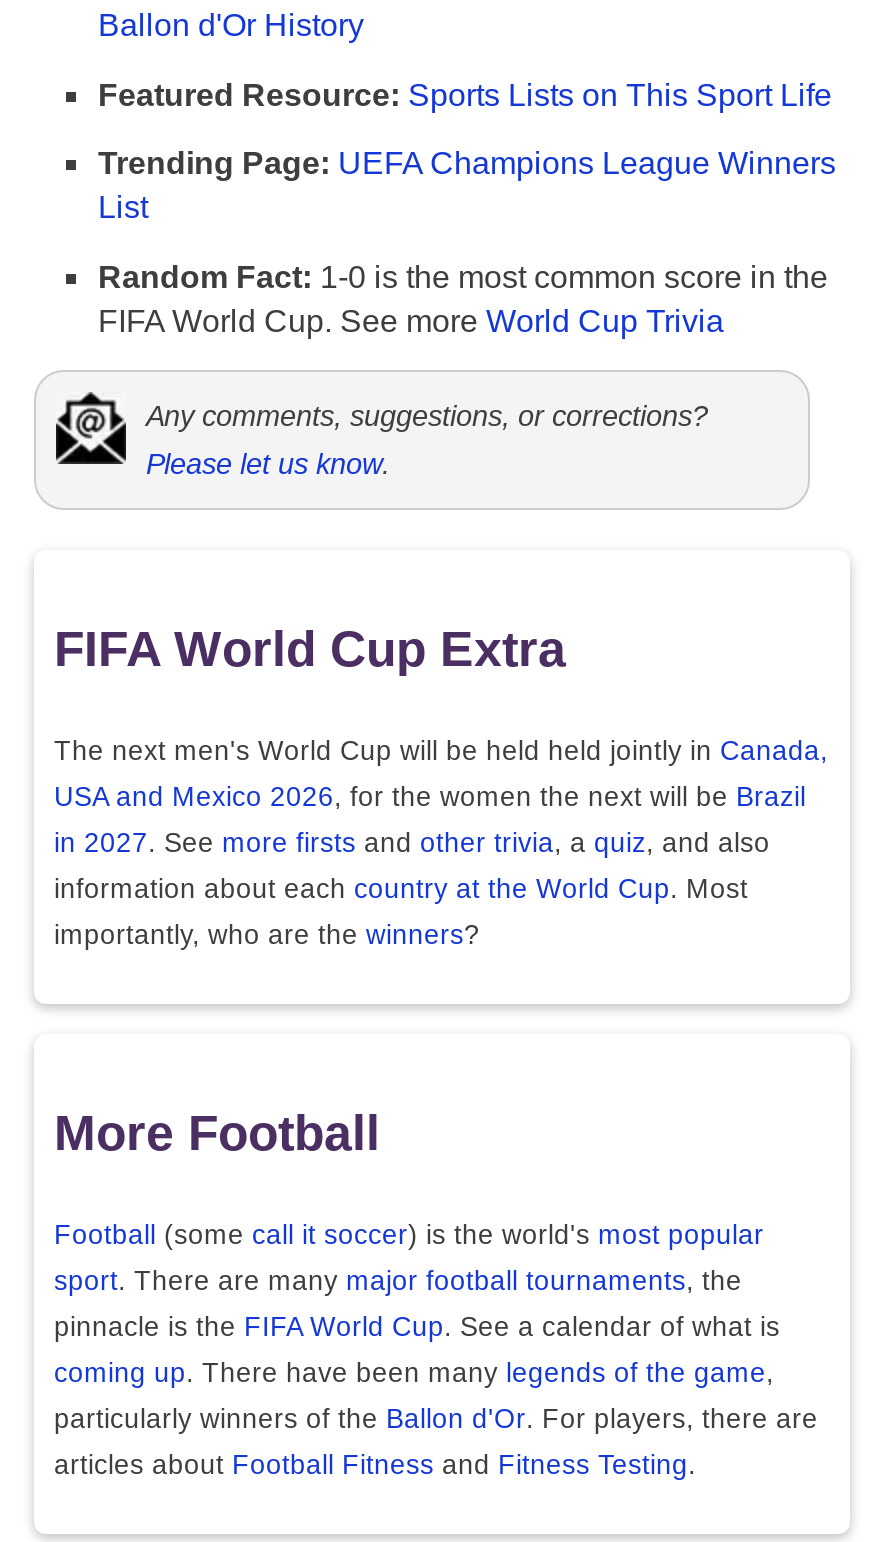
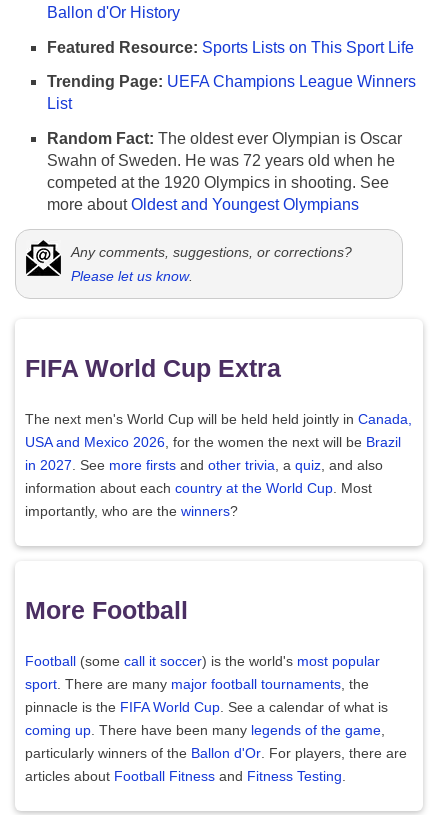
- Random Fact: 1-0 is the most common score in the
- FIFA World Cup. See more World Cup Trivia
+ Random Fact: The oldest ever Olympian is Oscar
+ Swahn of Sweden. He was 72 years old when he
+ competed at the 1920 Olympics in shooting. See
+ more about Oldest and Youngest Olympians
